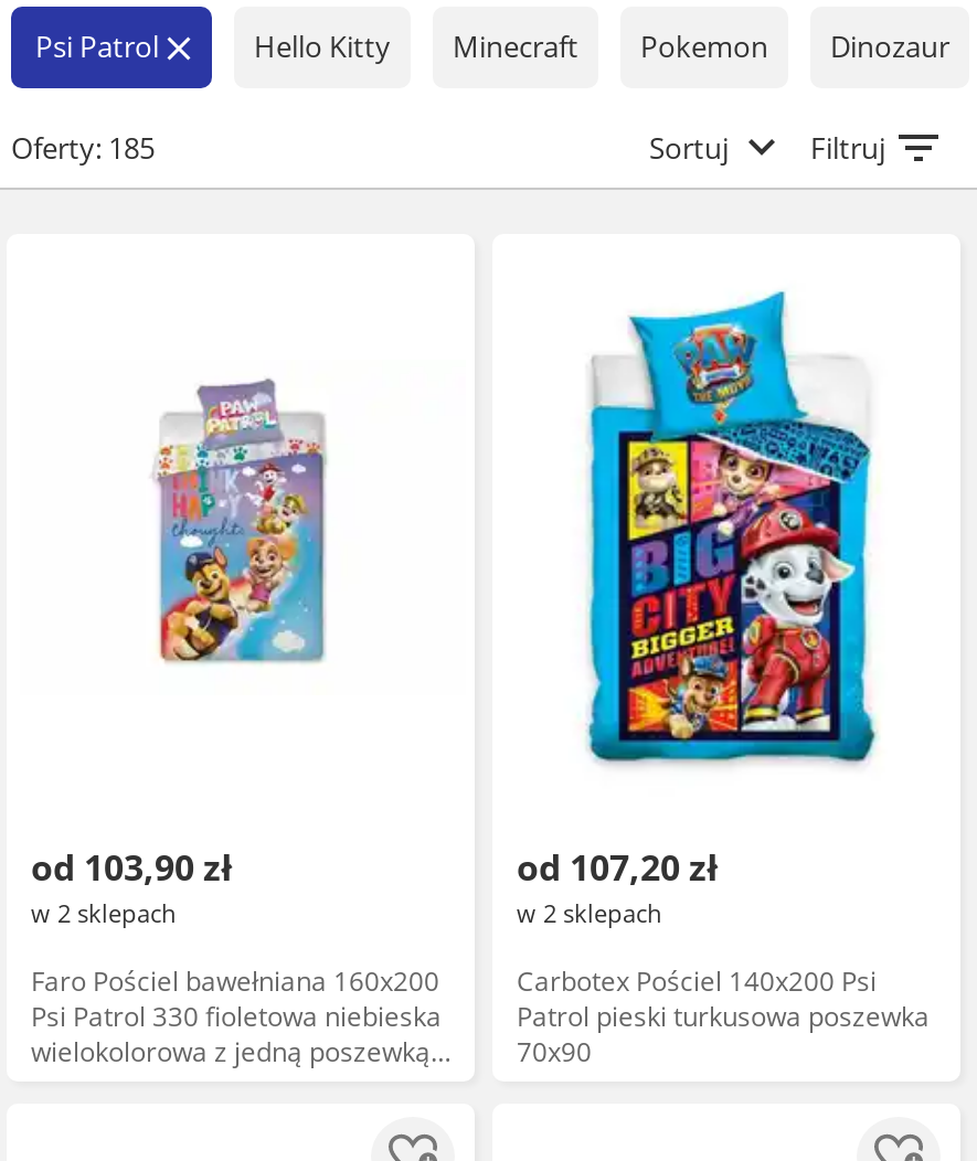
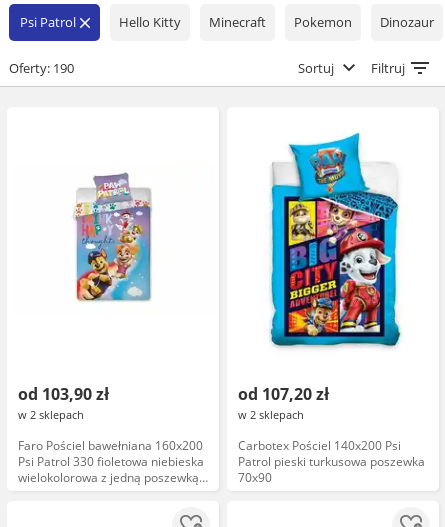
- Oferty: 185
+ Oferty: 190
